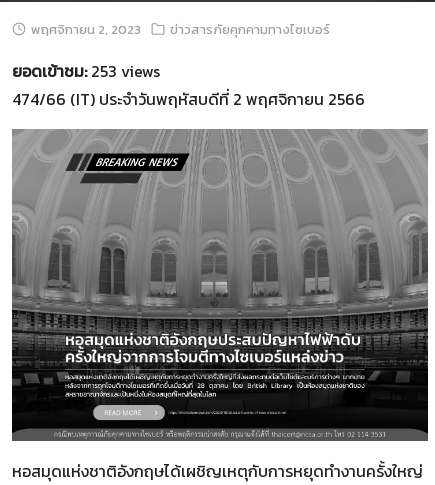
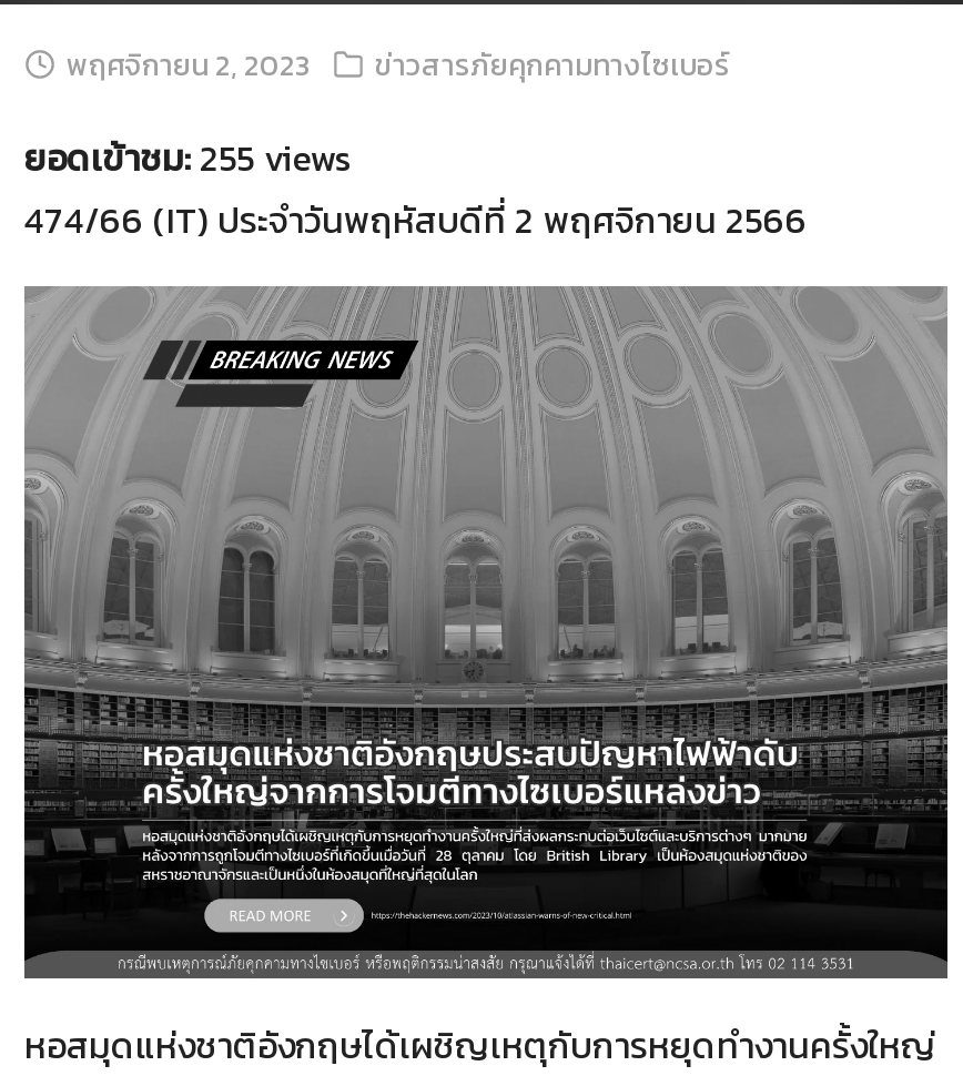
- ยอดเข้าชม: 253 views
+ ยอดเข้าชม: 255 views
